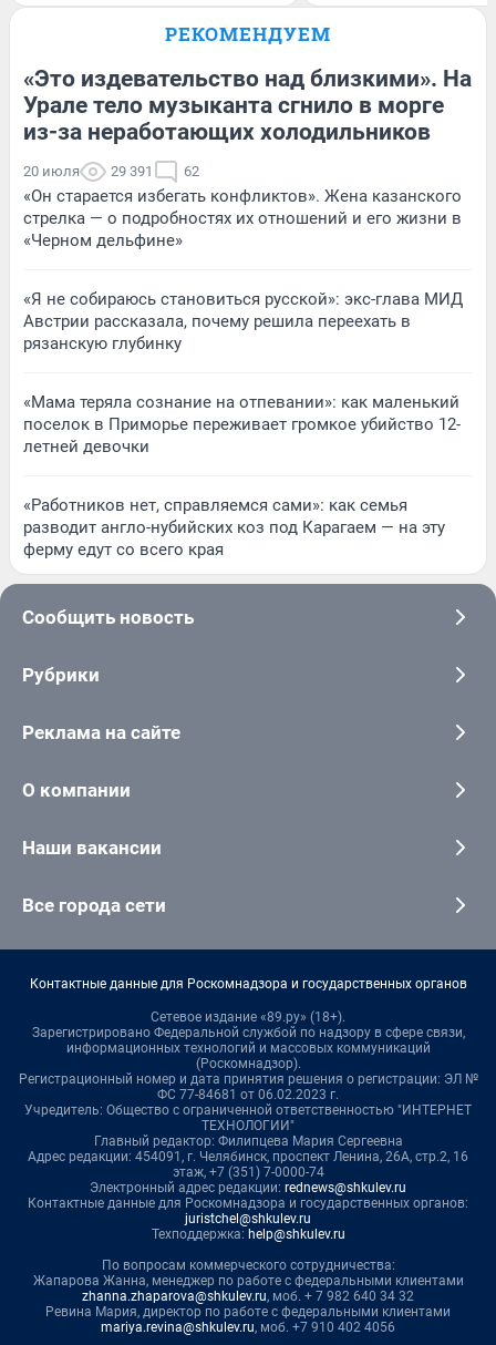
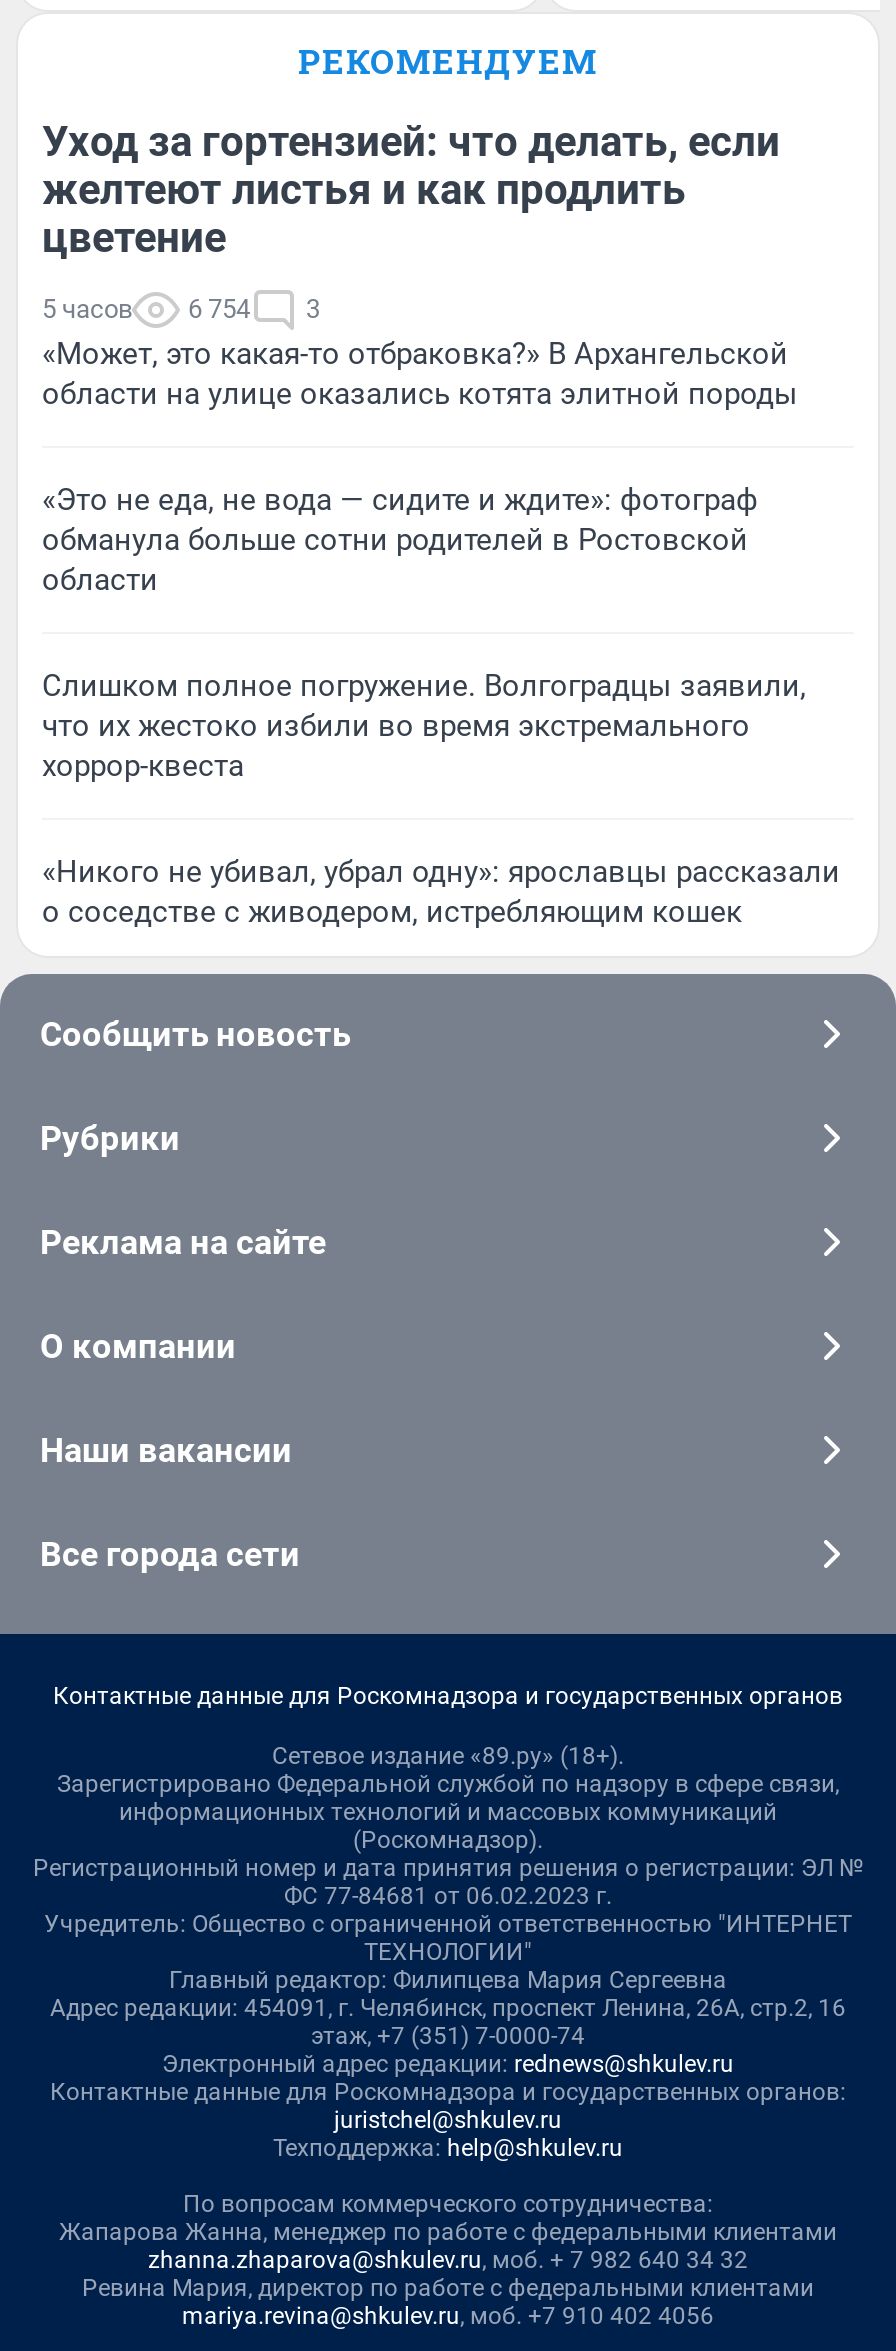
- «Это издевательство над близкими». На
- Урале тело музыканта сгнило в морге
- из-за неработающих холодильников
+ Уход за гортензией: что делать, если
+ желтеют листья и как продлить
+ цветение

- 20 июля
- 29 391
- 62
- «Он старается избегать конфликтов». Жена казанского
- стрелка — о подробностях их отношений и его жизни в
- «Черном дельфине»
+ 5 часов
+ 6 754
+ 3
+ «Может, это какая-то отбраковка?» В Архангельской
+ области на улице оказались котята элитной породы

- «Я не собираюсь становиться русской»: экс-глава МИД
- Австрии рассказала, почему решила переехать в
- рязанскую глубинку
+ «Это не еда, не вода — сидите и ждите»: фотограф
+ обманула больше сотни родителей в Ростовской
+ области

- «Мама теряла сознание на отпевании»: как маленький
- поселок в Приморье переживает громкое убийство 12-
- летней девочки
+ Слишком полное погружение. Волгоградцы заявили,
+ что их жестоко избили во время экстремального
+ хоррор-квеста

- «Работников нет, справляемся сами»: как семья
- разводит англо-нубийских коз под Карагаем — на эту
- ферму едут со всего края
+ «Никого не убивал, убрал одну»: ярославцы рассказали
+ о соседстве с живодером, истребляющим кошек
